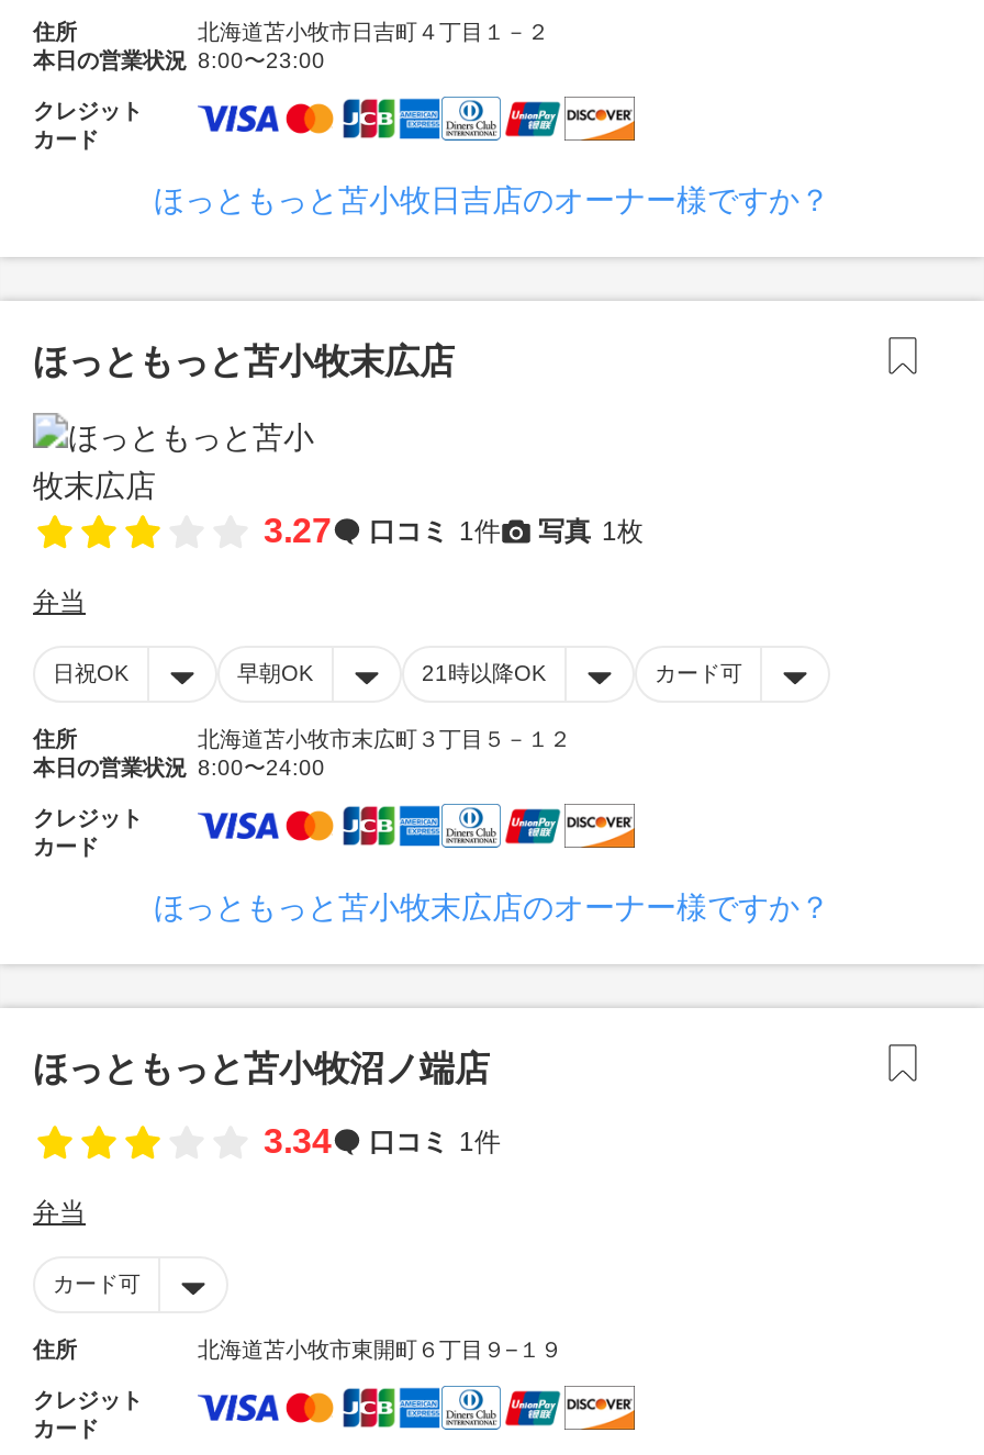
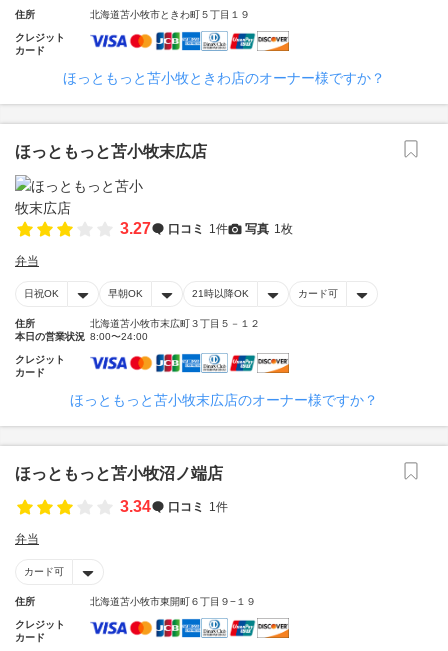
- 北海道苫小牧市日吉町４丁目１－２
- 本日の営業状況 8:00〜23:00
+ 北海道苫小牧市ときわ町５丁目１９

- ほっともっと苫小牧日吉店のオーナー様ですか？
+ ほっともっと苫小牧ときわ店のオーナー様ですか？
